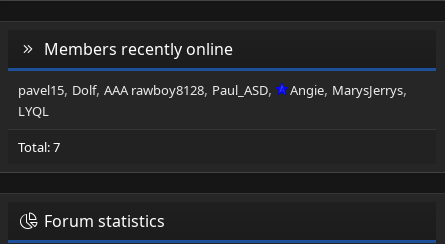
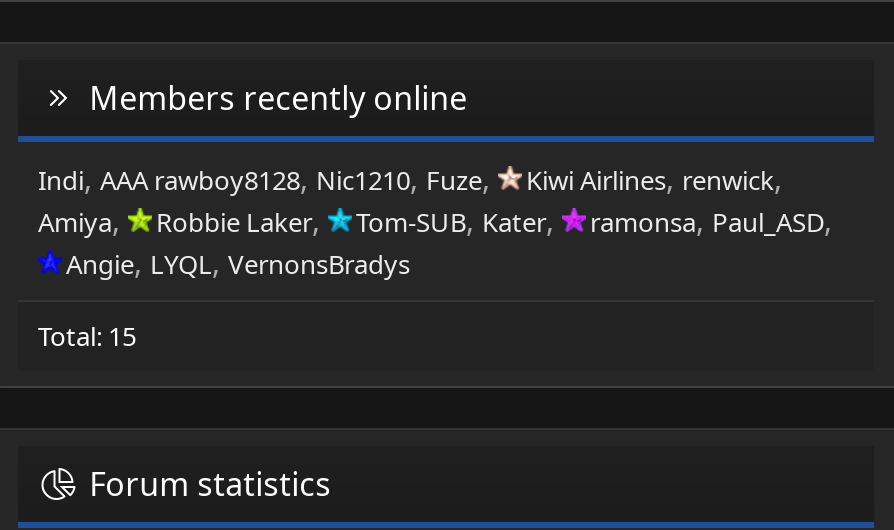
- pavel15 Dolf AAA rawboy8128 Paul_ASD
- Angie MarysJerrys
- LYQL
+ Indi AAA rawboy8128 Nic1210 Fuze
+ Kiwi Airlines renwick
+ Amiya
+ Robbie Laker
+ Tom-SUB Kater
+ ramonsa Paul_ASD
+ Angie LYQL VernonsBradys

- Total: 7
+ Total: 15
